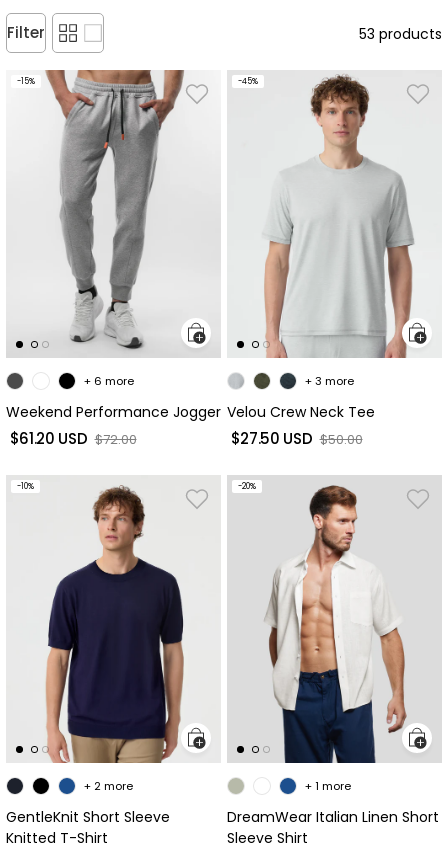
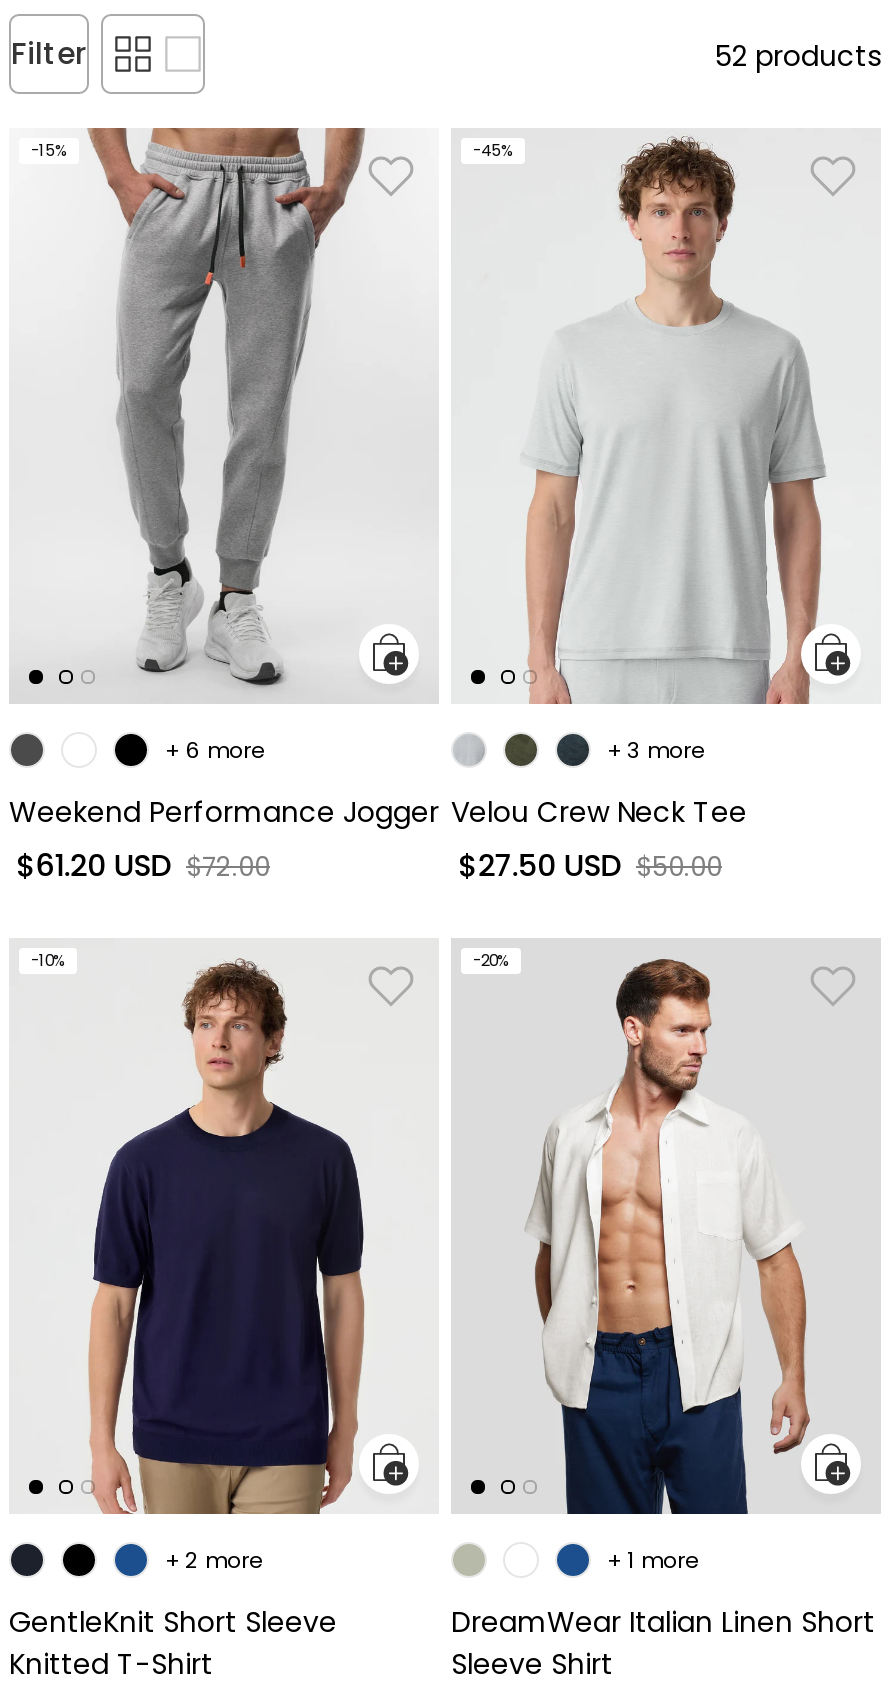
- 53 products
+ 52 products
